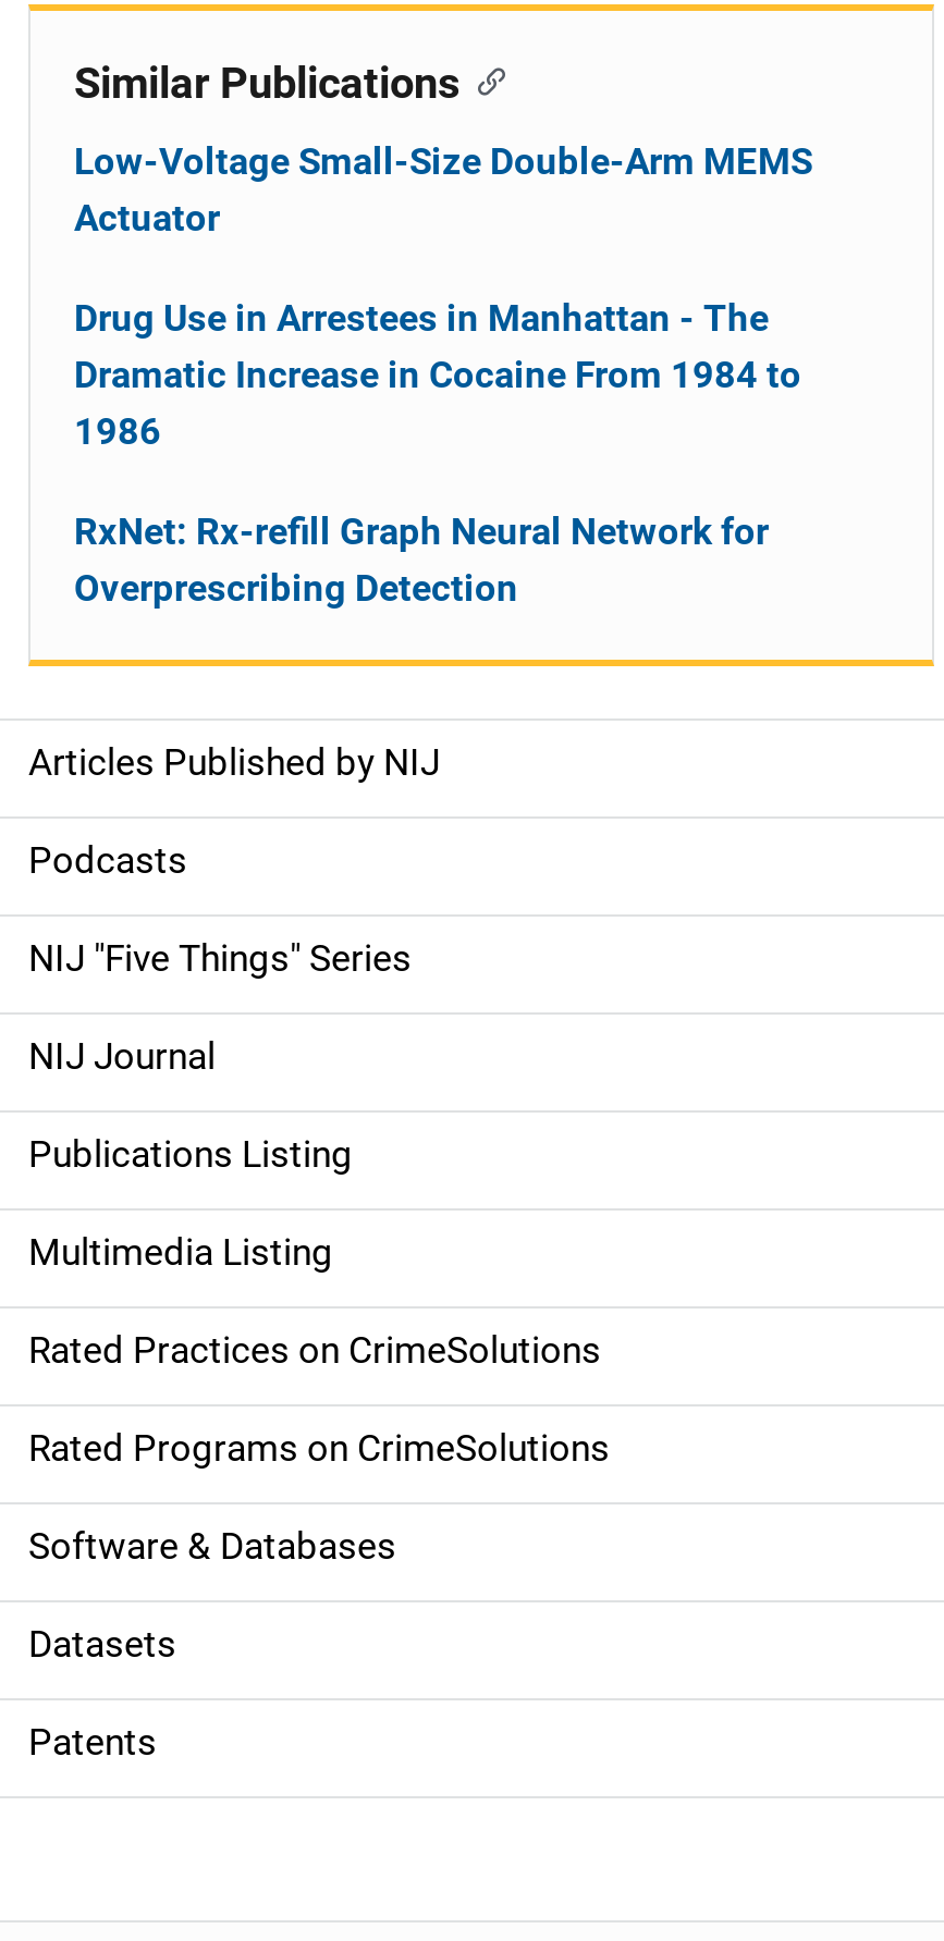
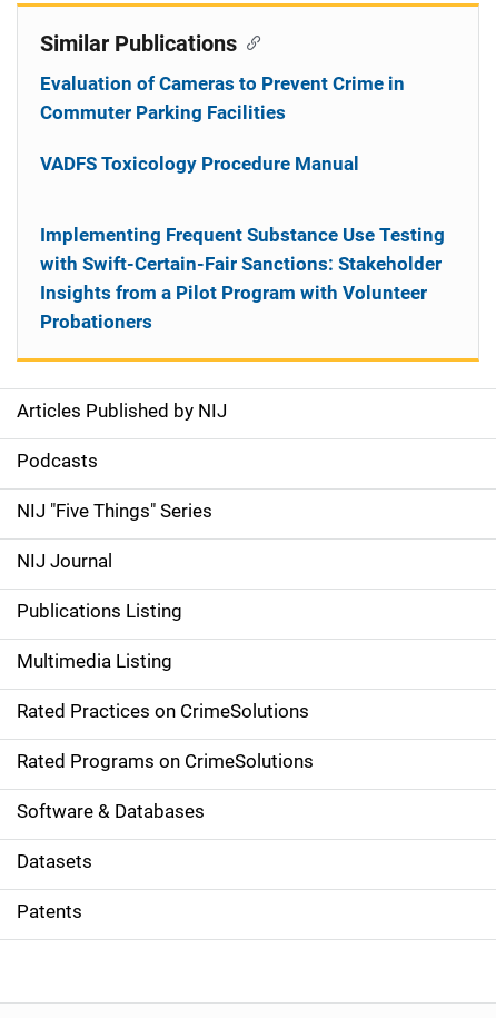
- Low-Voltage Small-Size Double-Arm MEMS
- Actuator
+ Evaluation of Cameras to Prevent Crime in
+ Commuter Parking Facilities

- Drug Use in Arrestees in Manhattan - The
- Dramatic Increase in Cocaine From 1984 to
- 1986
+ VADFS Toxicology Procedure Manual

- RxNet: Rx-refill Graph Neural Network for
- Overprescribing Detection
+ Implementing Frequent Substance Use Testing
+ with Swift-Certain-Fair Sanctions: Stakeholder
+ Insights from a Pilot Program with Volunteer
+ Probationers
